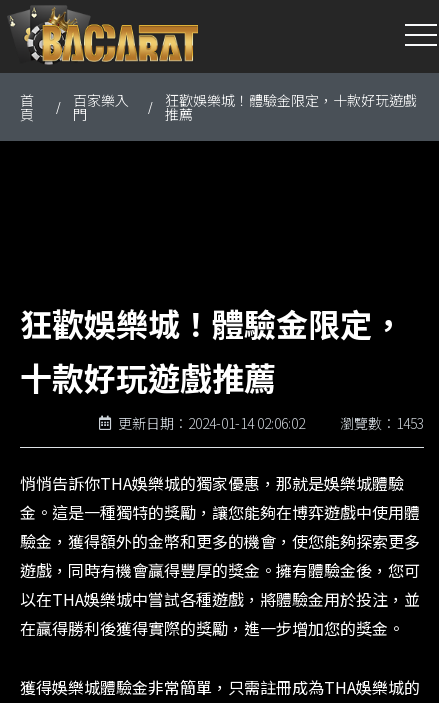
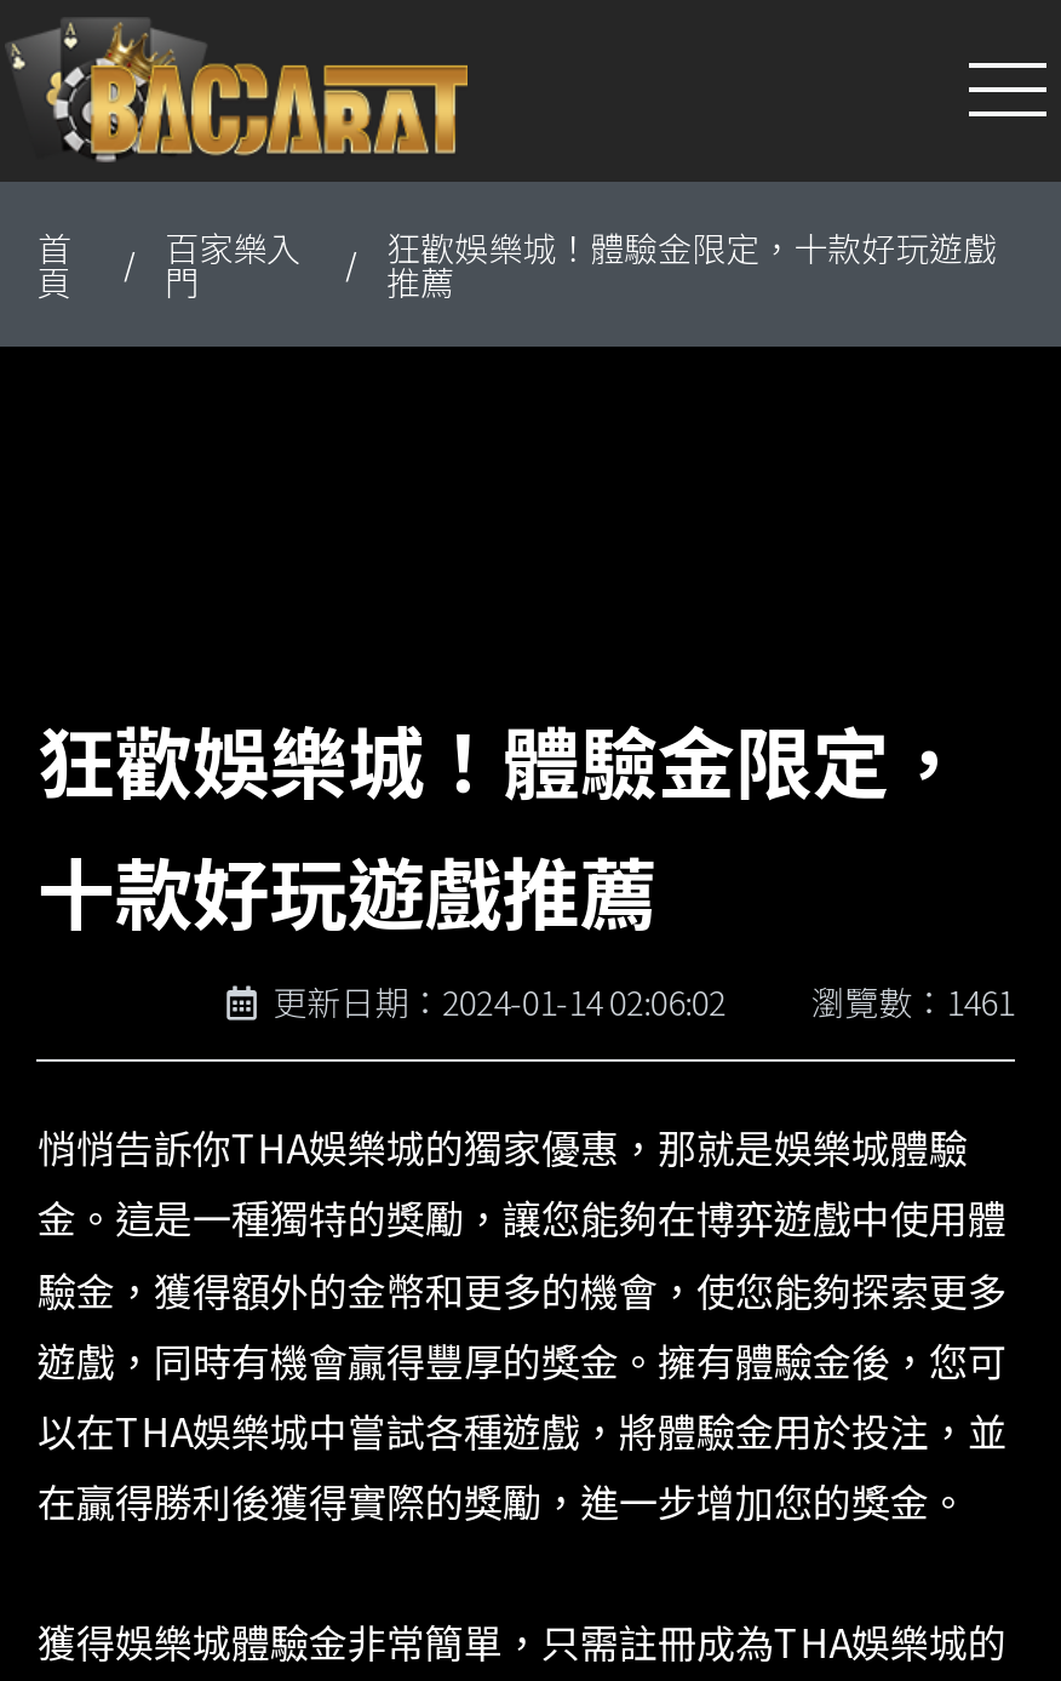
- 更新日期：2024-01-14 02:06:02 瀏覽數：1453
+ 更新日期：2024-01-14 02:06:02 瀏覽數：1461
